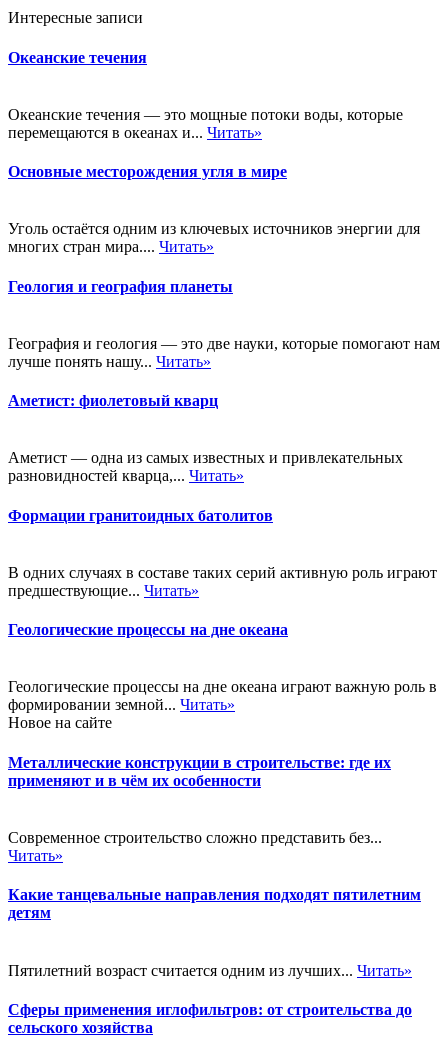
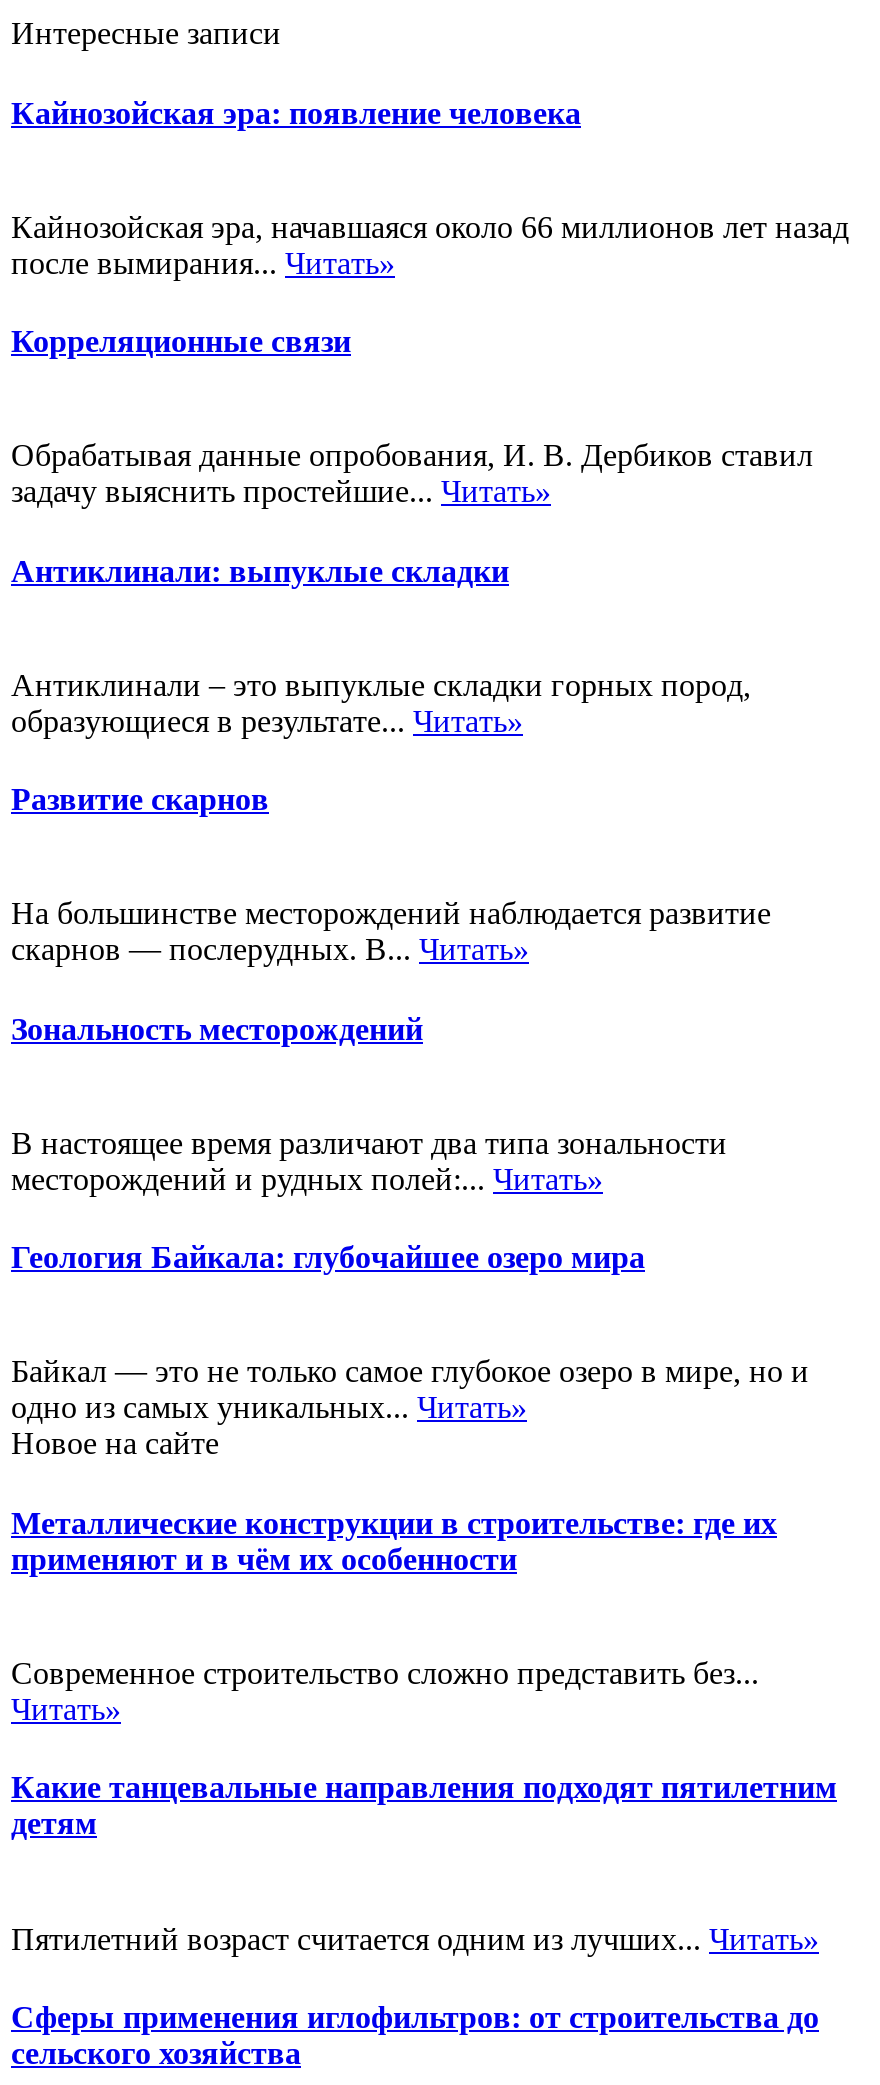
- Океанские течения
+ Кайнозойская эра: появление человека

- Океанские течения — это мощные потоки воды, которые
- перемещаются в океанах и... Читать»
+ Кайнозойская эра, начавшаяся около 66 миллионов лет назад
+ после вымирания... Читать»

- Основные месторождения угля в мире
+ Корреляционные связи

- Уголь остаётся одним из ключевых источников энергии для
- многих стран мира.... Читать»
+ Обрабатывая данные опробования, И. В. Дербиков ставил
+ задачу выяснить простейшие... Читать»

- Геология и география планеты
+ Антиклинали: выпуклые складки

- География и геология — это две науки, которые помогают нам
- лучше понять нашу... Читать»
+ Антиклинали – это выпуклые складки горных пород,
+ образующиеся в результате... Читать»

- Аметист: фиолетовый кварц
+ Развитие скарнов

- Аметист — одна из самых известных и привлекательных
- разновидностей кварца,... Читать»
+ На большинстве месторождений наблюдается развитие
+ скарнов — послерудных. В... Читать»

- Формации гранитоидных батолитов
+ Зональность месторождений

- В одних случаях в составе таких серий активную роль играют
- предшествующие... Читать»
+ В настоящее время различают два типа зональности
+ месторождений и рудных полей:... Читать»

- Геологические процессы на дне океана
+ Геология Байкала: глубочайшее озеро мира

- Геологические процессы на дне океана играют важную роль в
- формировании земной... Читать»
+ Байкал — это не только самое глубокое озеро в мире, но и
+ одно из самых уникальных... Читать»
